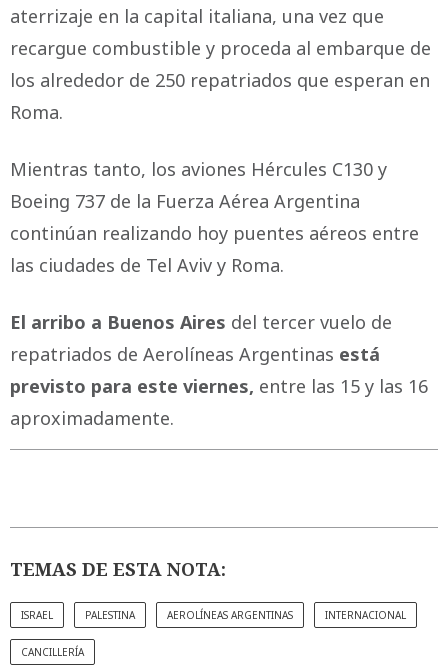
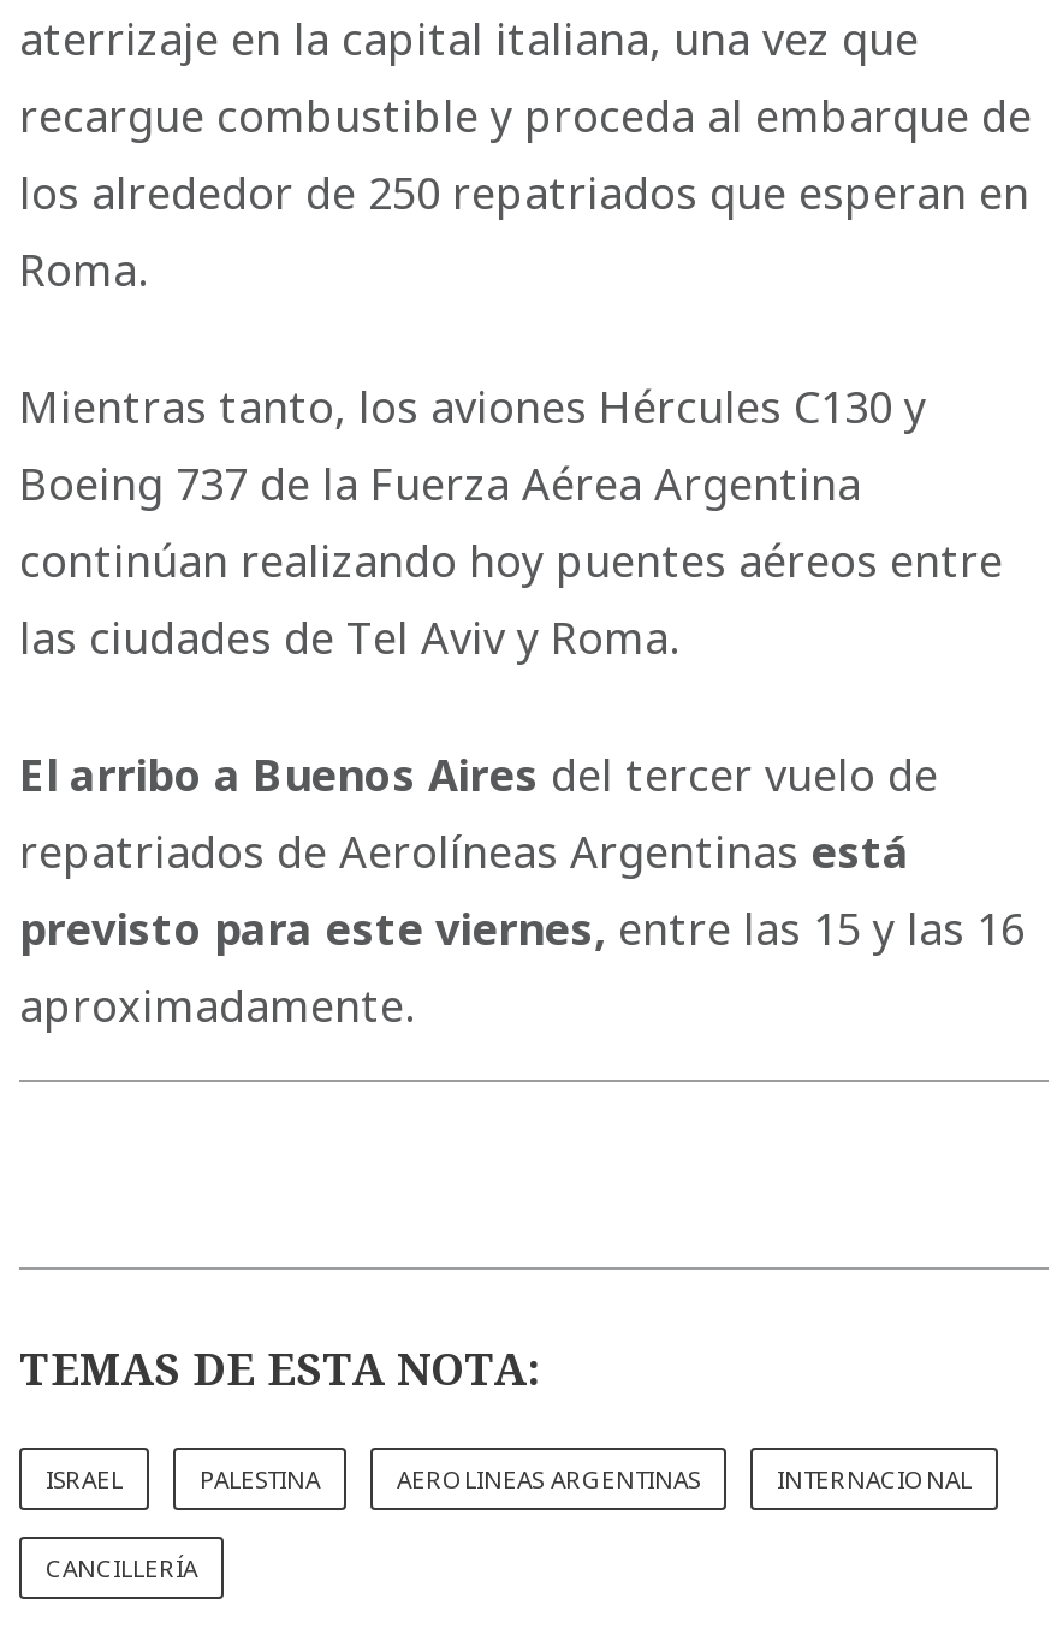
- AEROLÍNEAS ARGENTINAS
+ AEROLINEAS ARGENTINAS
